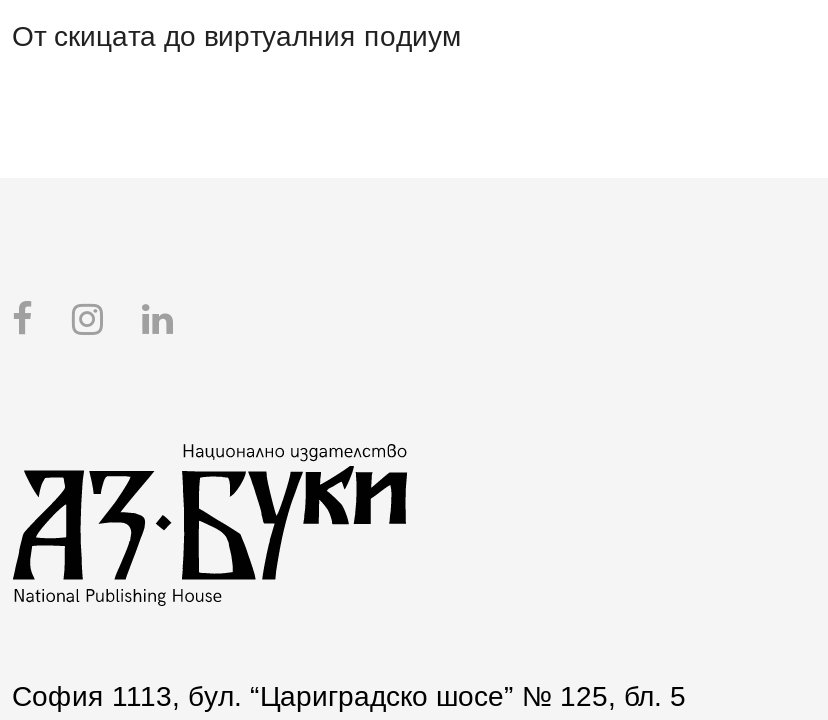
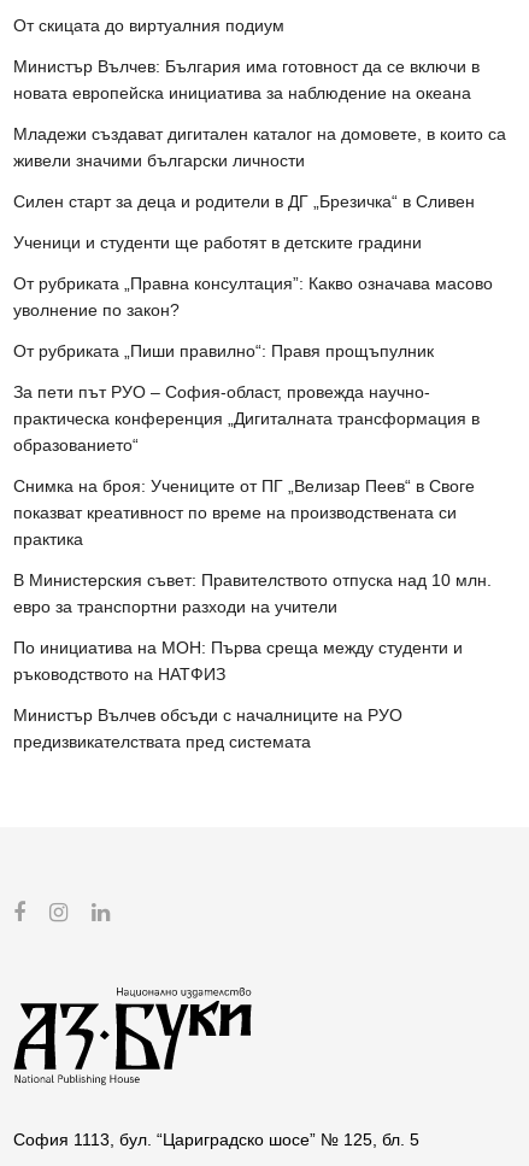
+ Министър Вълчев: България има готовност да се включи в
+ новата европейска инициатива за наблюдение на океана
+ Младежи създават дигитален каталог на домовете, в които са
+ живели значими български личности
+ Силен старт за деца и родители в ДГ „Брезичка“ в Сливен
+ Ученици и студенти ще работят в детските градини
+ От рубриката „Правна консултация”: Какво означава масово
+ уволнение по закон?
+ От рубриката „Пиши правилно“: Правя прощъпулник
+ За пети път РУО – София-област, провежда научно-
+ практическа конференция „Дигиталната трансформация в
+ образованието“
+ Снимка на броя: Учениците от ПГ „Велизар Пеев“ в Своге
+ показват креативност по време на производствената си
+ практика
+ В Министерския съвет: Правителството отпуска над 10 млн.
+ евро за транспортни разходи на учители
+ По инициатива на МОН: Първа среща между студенти и
+ ръководството на НАТФИЗ
+ Министър Вълчев обсъди с началниците на РУО
+ предизвикателствата пред системата
